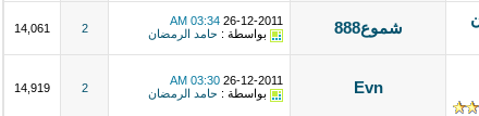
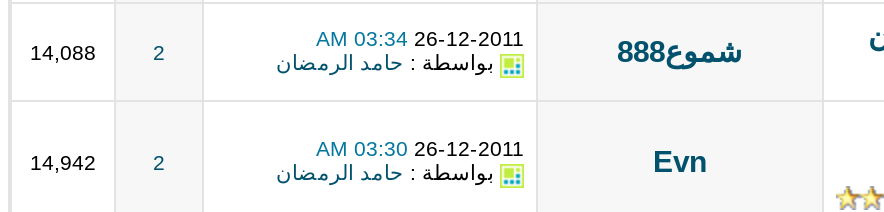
- 14,061
+ 14,088

- 14,919
+ 14,942
